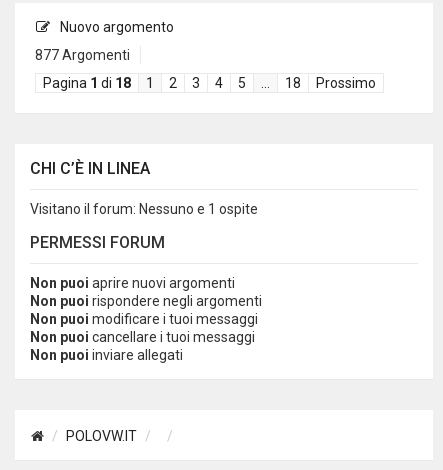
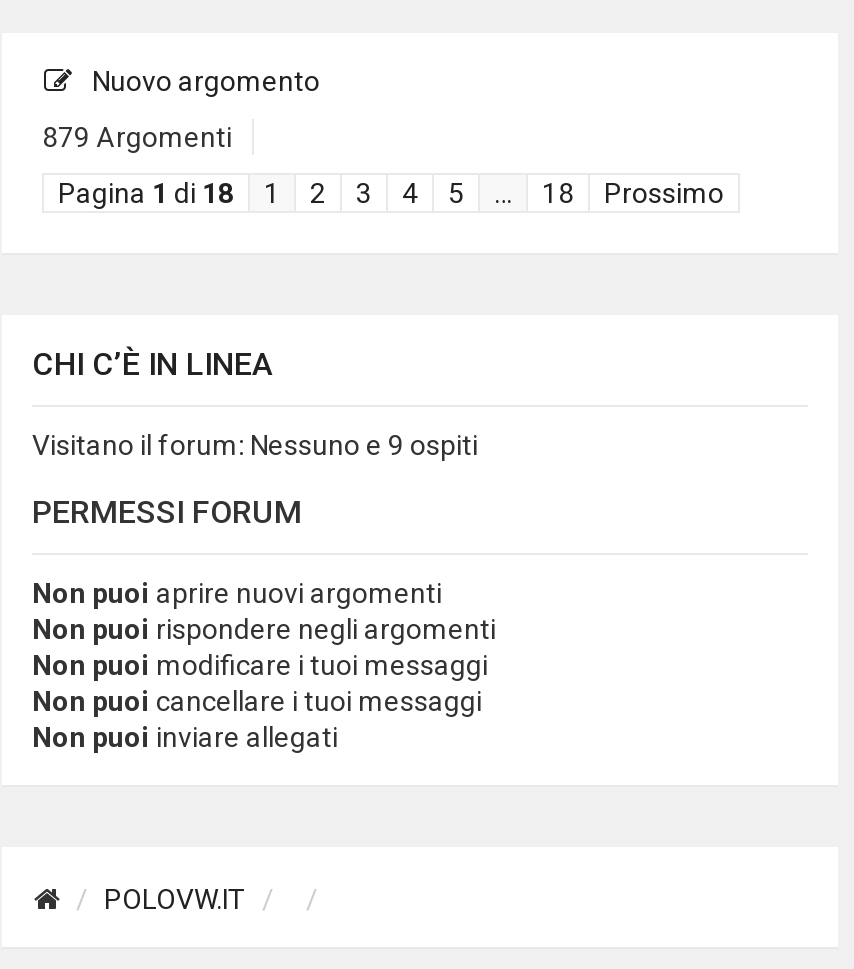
- 877 Argomenti
+ 879 Argomenti

- Visitano il forum: Nessuno e 1 ospite
+ Visitano il forum: Nessuno e 9 ospiti
